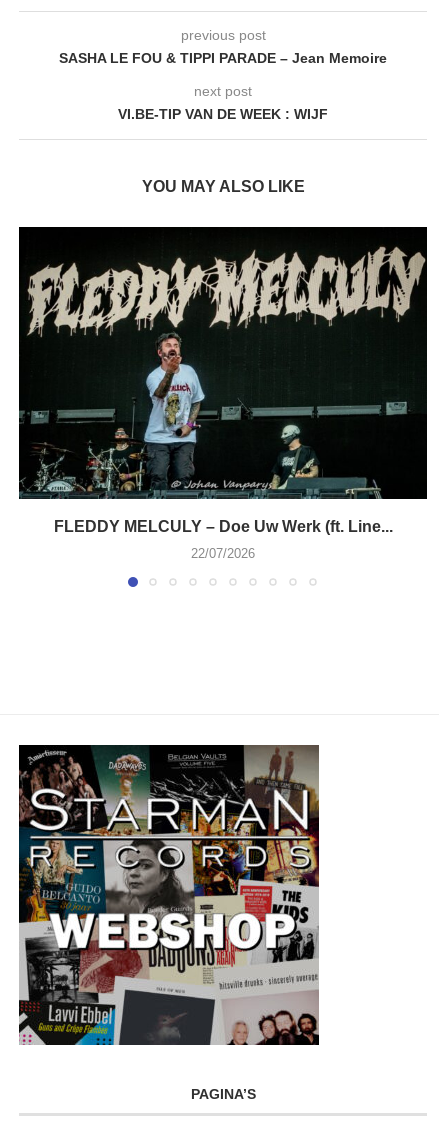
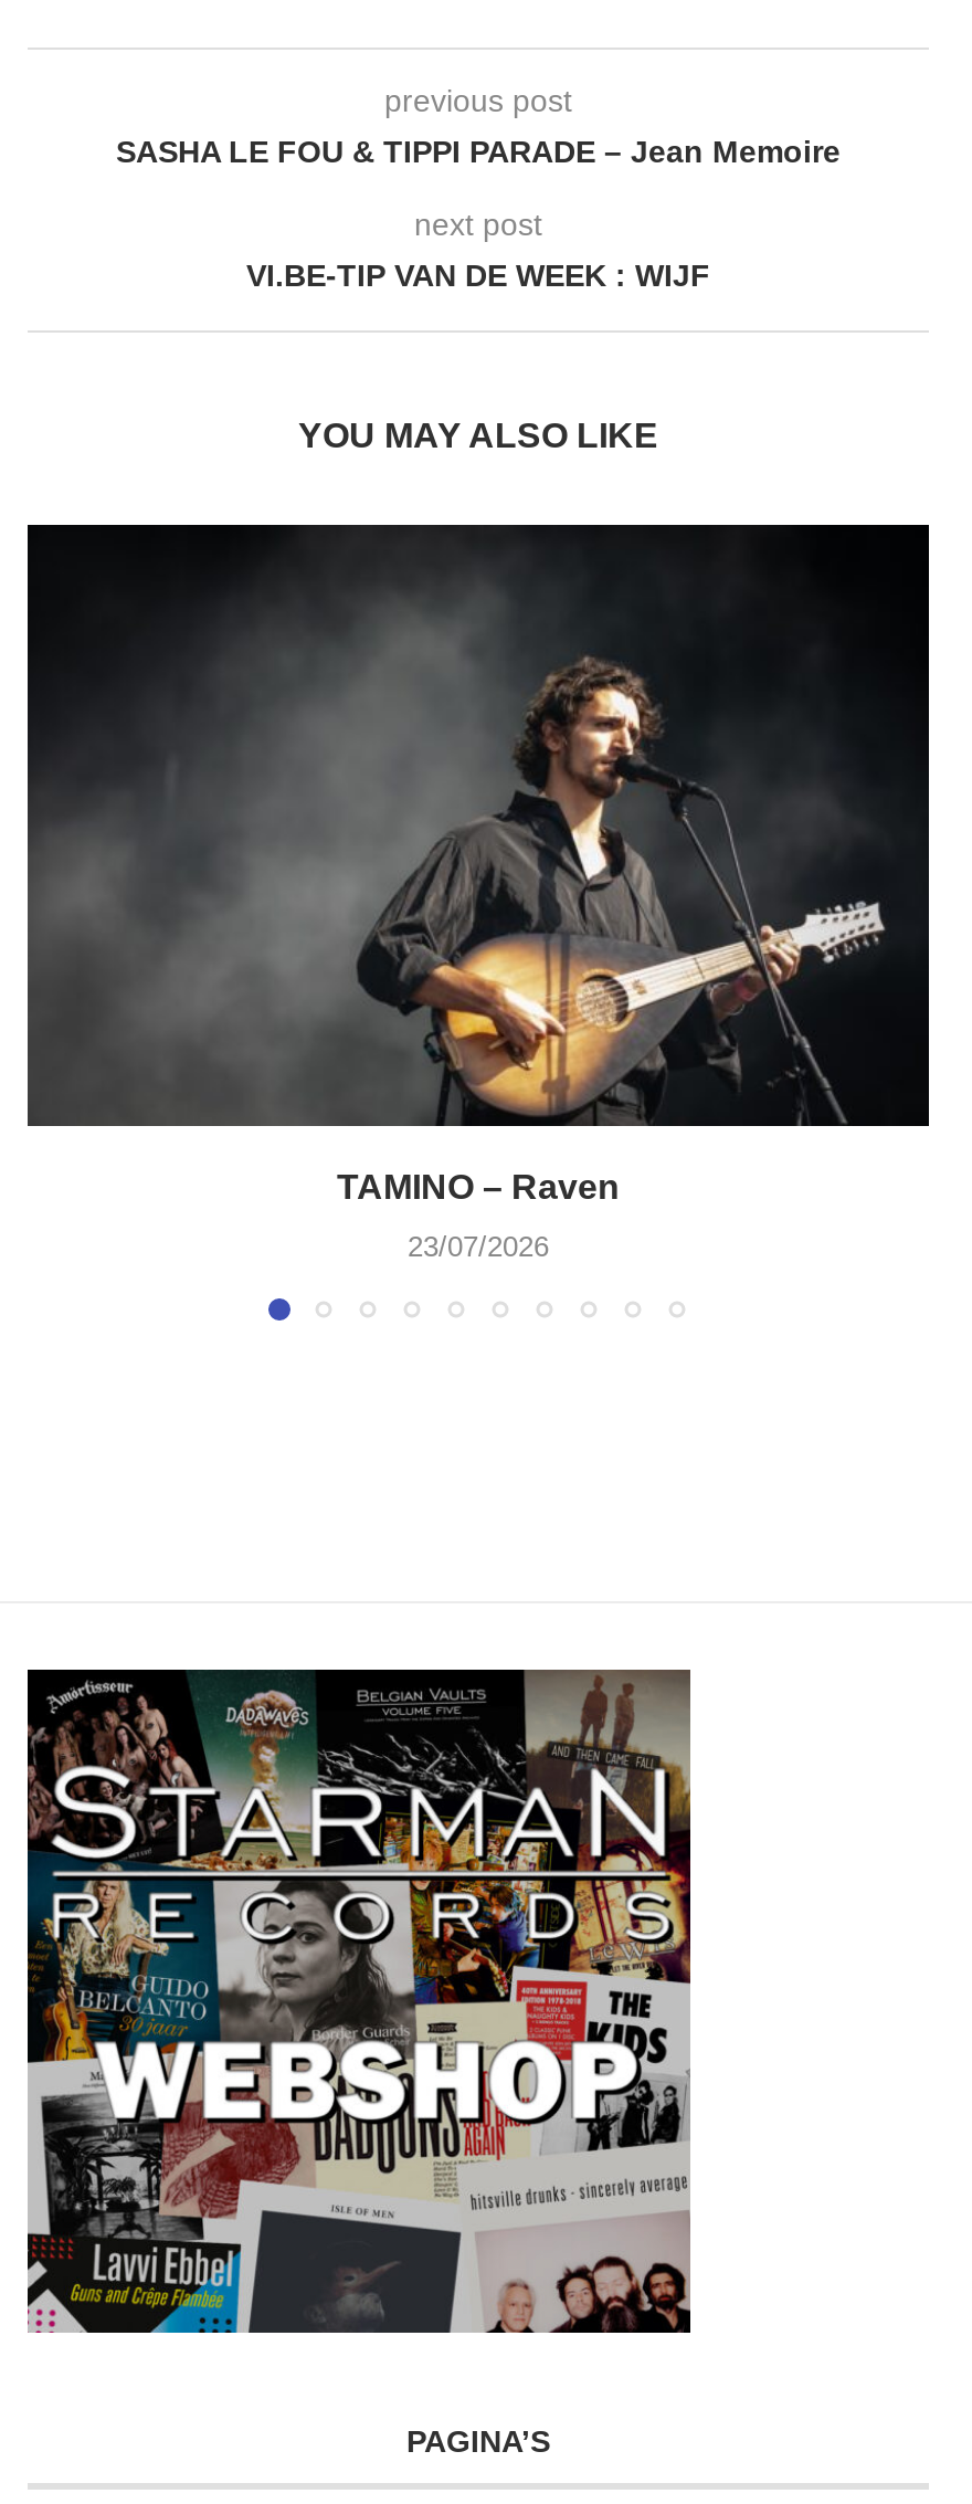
- [image]
- FLEDDY MELCULY – Doe Uw Werk (ft. Line...
+ [image]
+ TAMINO – Raven

- 22/07/2026
+ 23/07/2026
